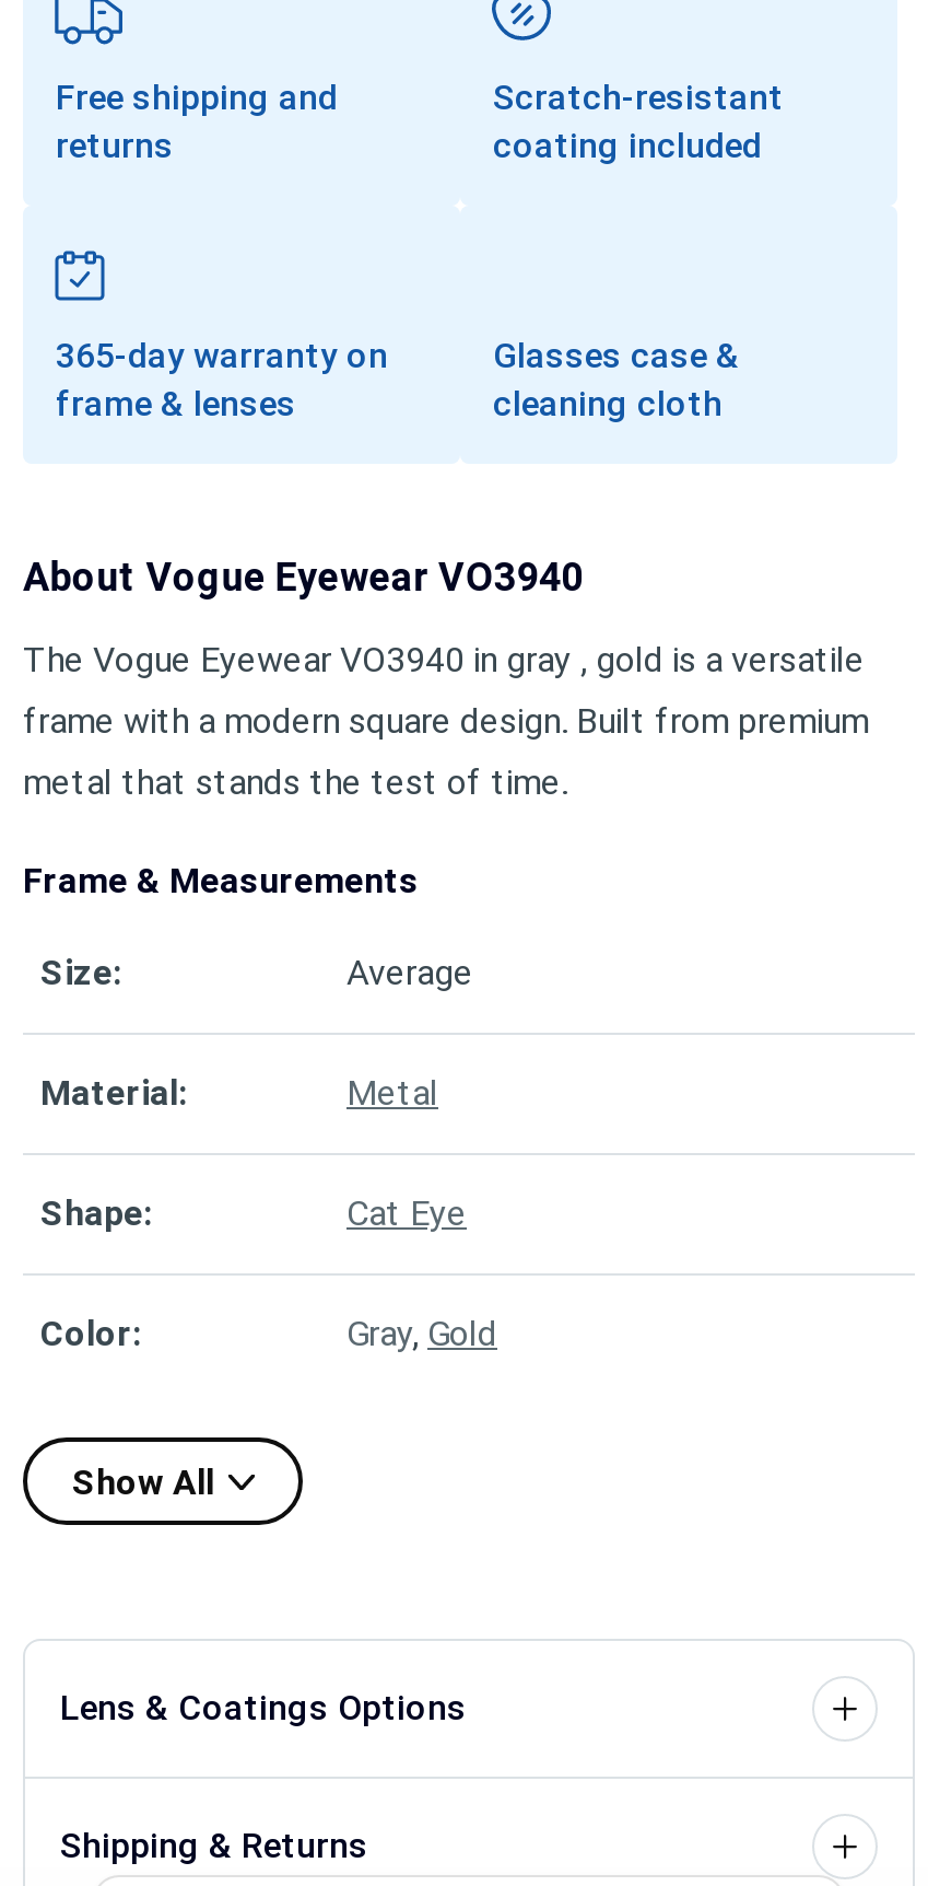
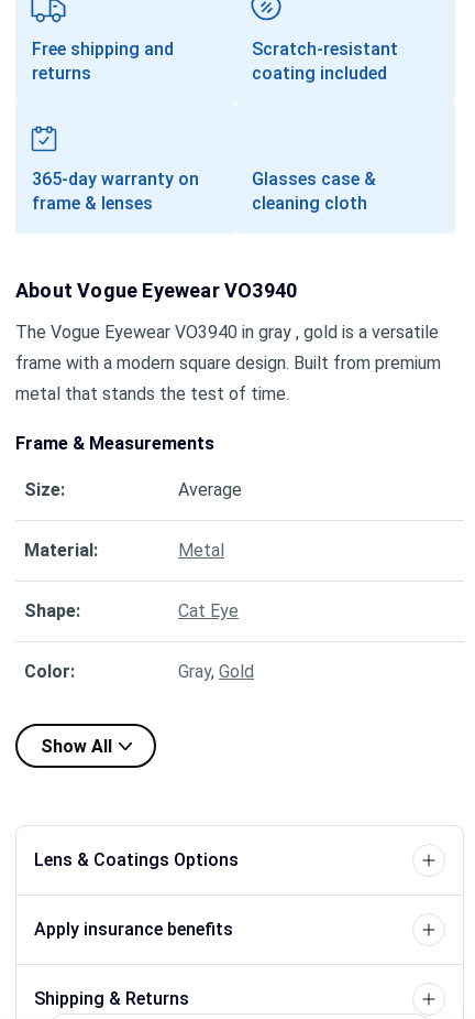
+ Apply insurance benefits
